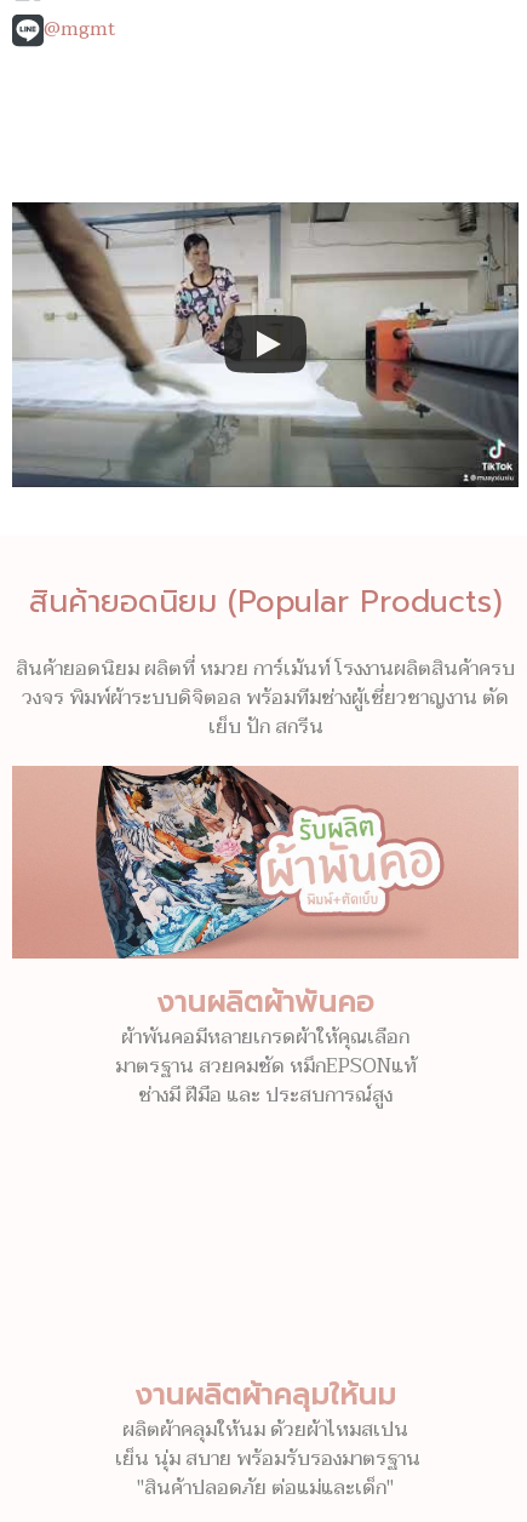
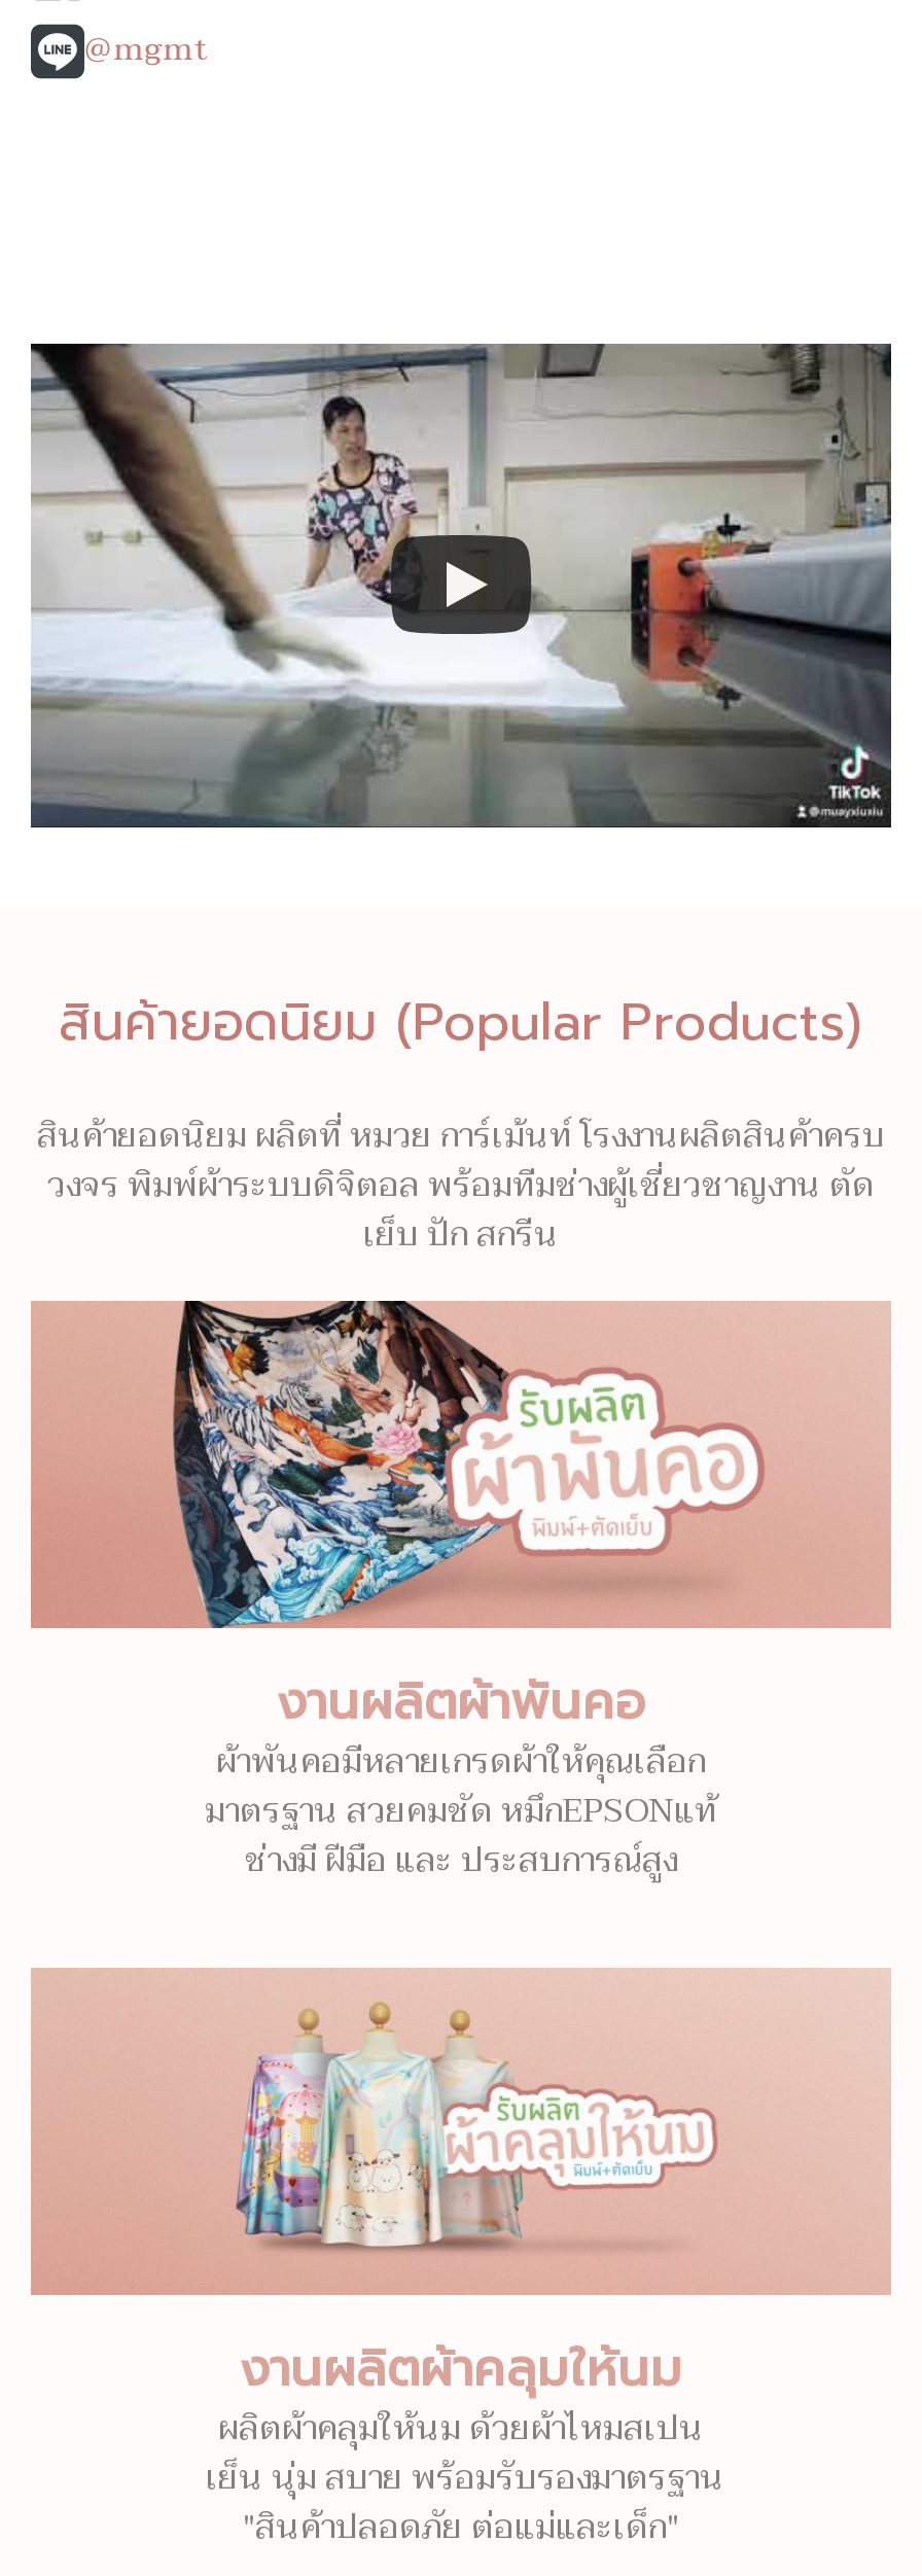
+ [image]
